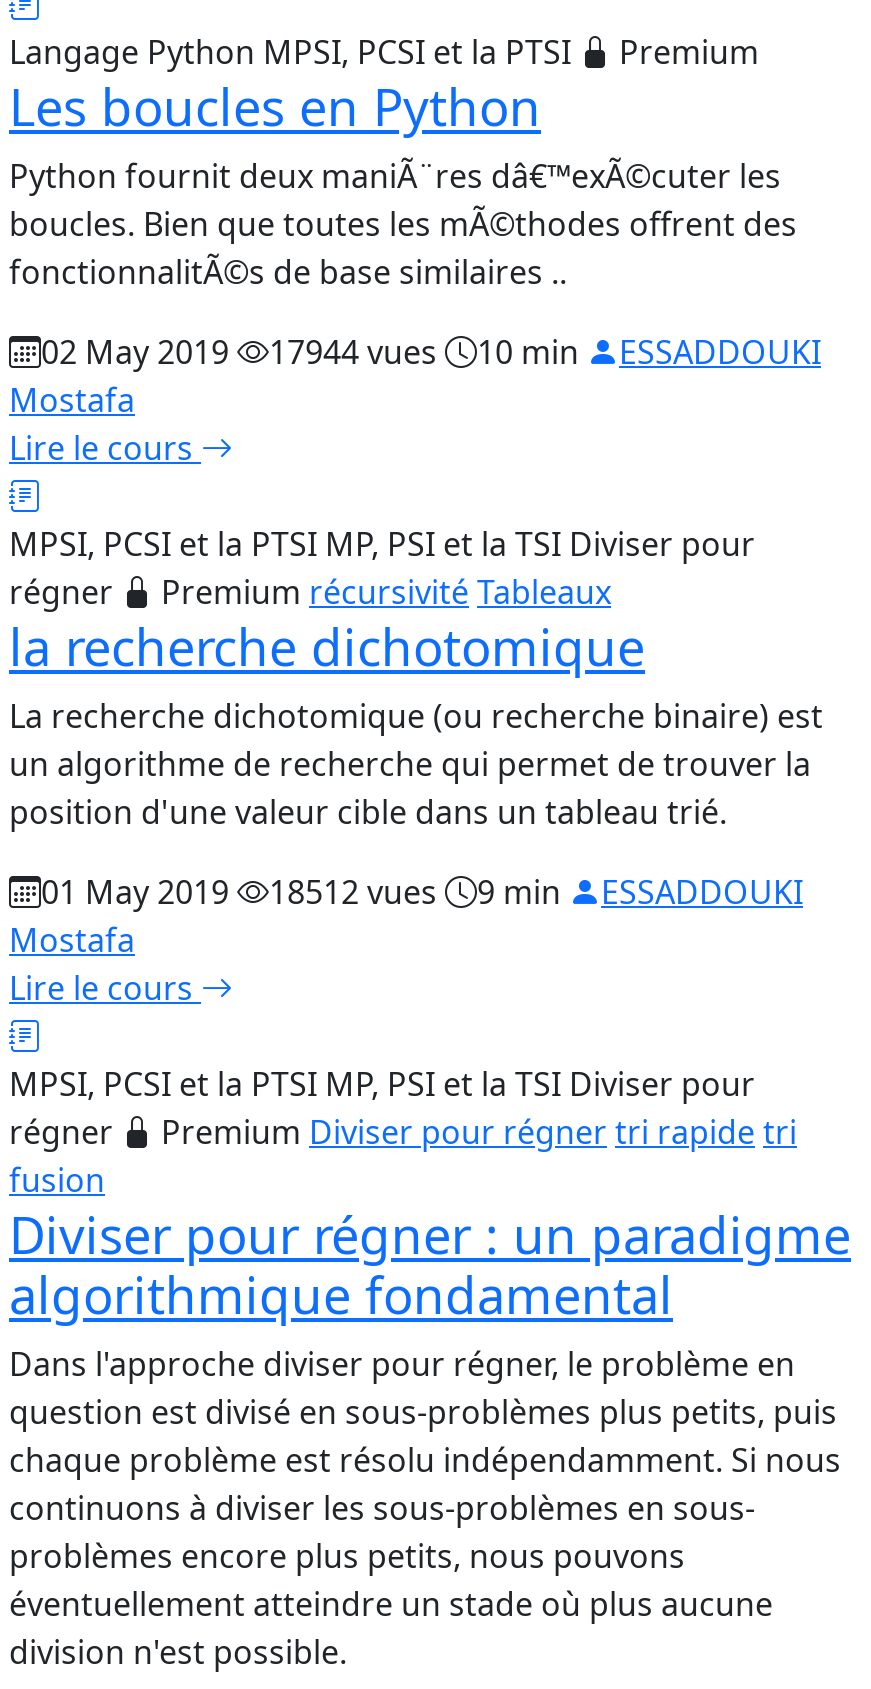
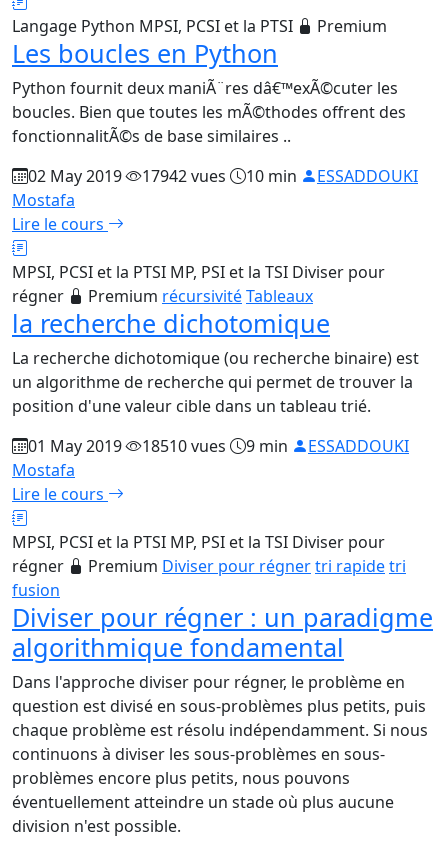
- 02 May 2019 17944 vues 10 min ESSADDOUKI
+ 02 May 2019 17942 vues 10 min ESSADDOUKI

- 01 May 2019 18512 vues 9 min ESSADDOUKI
+ 01 May 2019 18510 vues 9 min ESSADDOUKI
